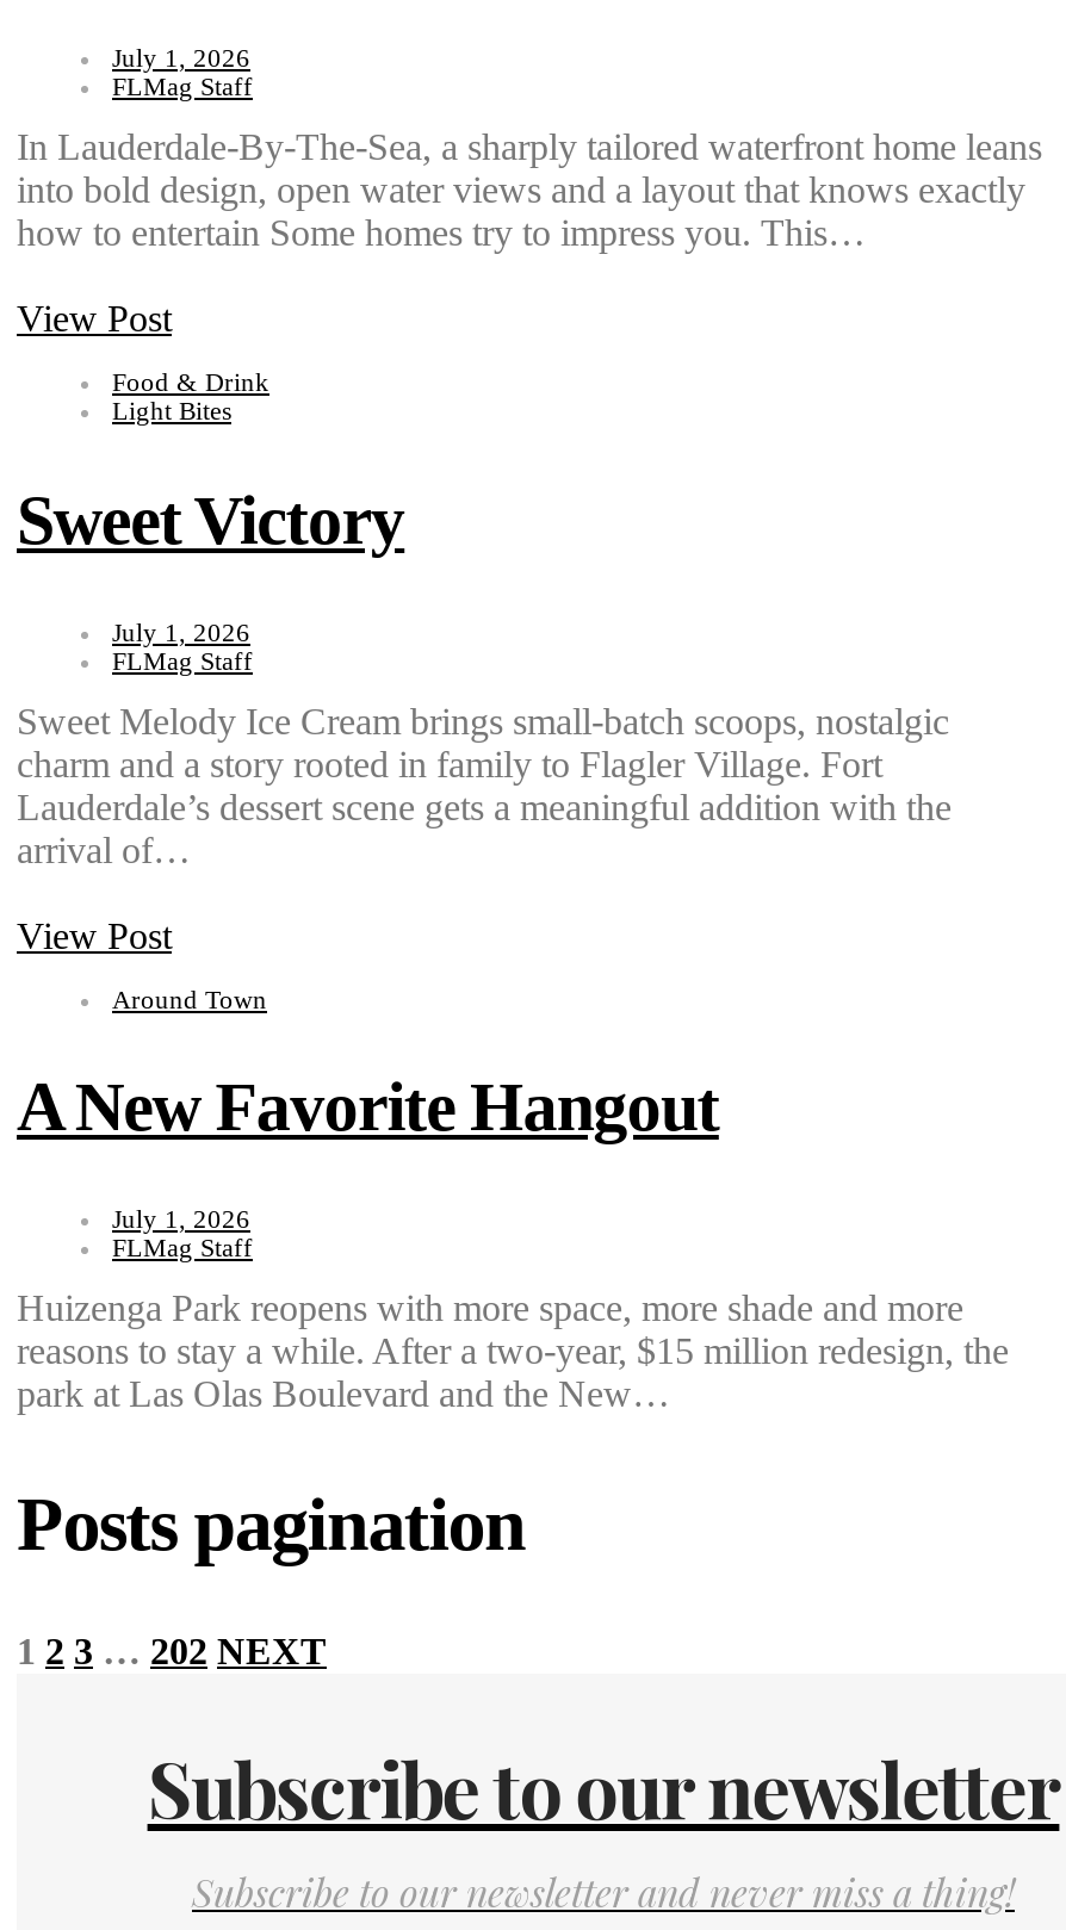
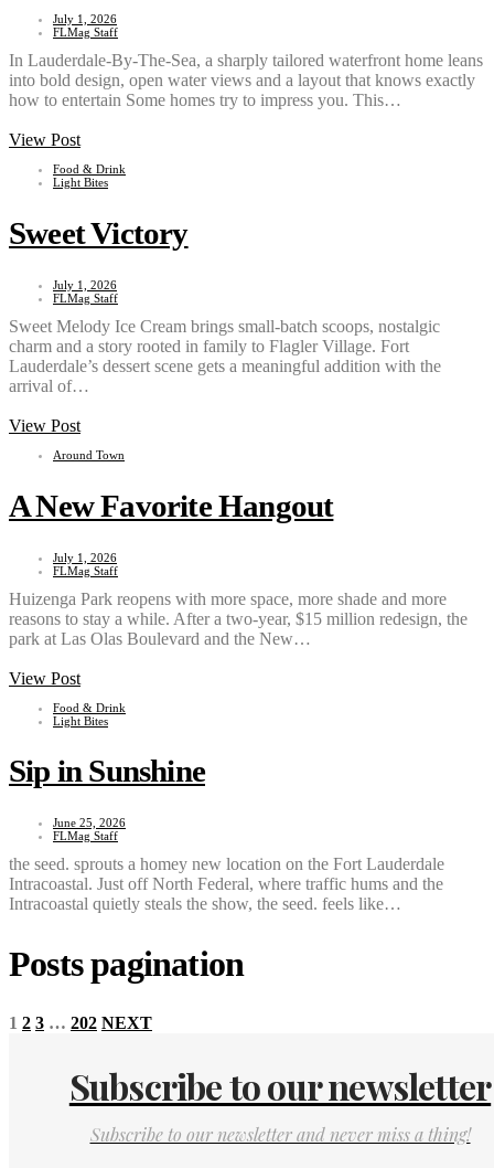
+ View Post
+ Food & Drink
+ Light Bites
+ Sip in Sunshine
+ June 25, 2026
+ FLMag Staff
+ the seed. sprouts a homey new location on the Fort Lauderdale
+ Intracoastal. Just off North Federal, where traffic hums and the
+ Intracoastal quietly steals the show, the seed. feels like…
